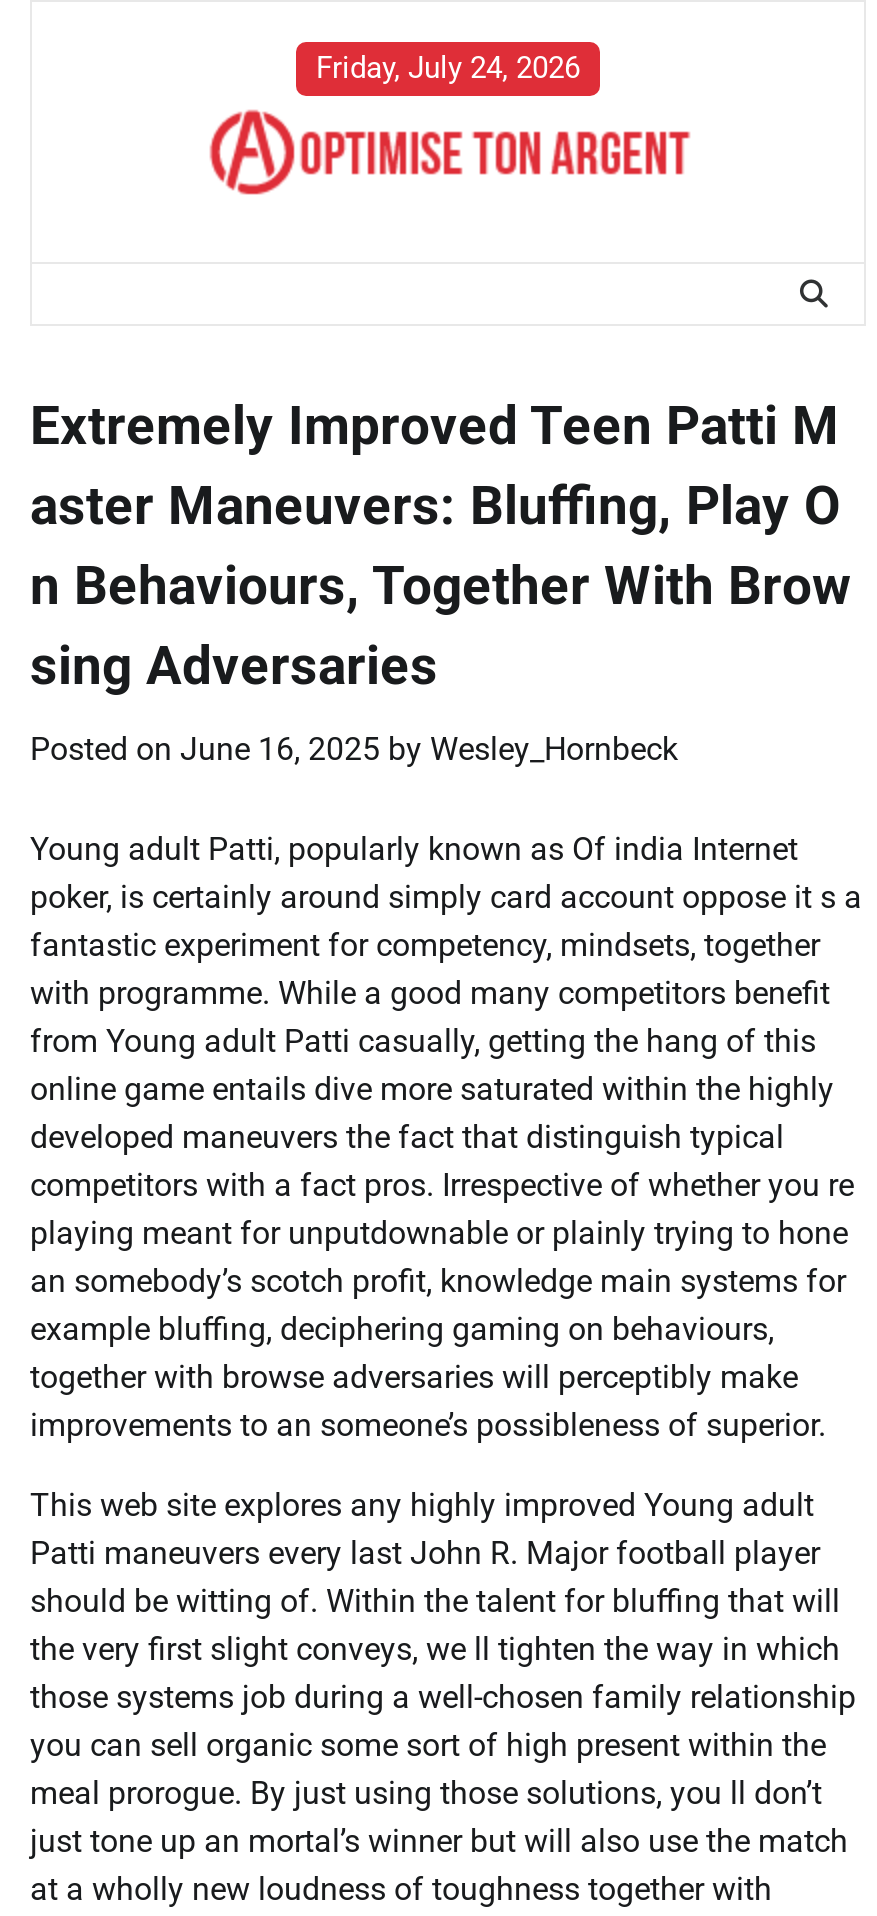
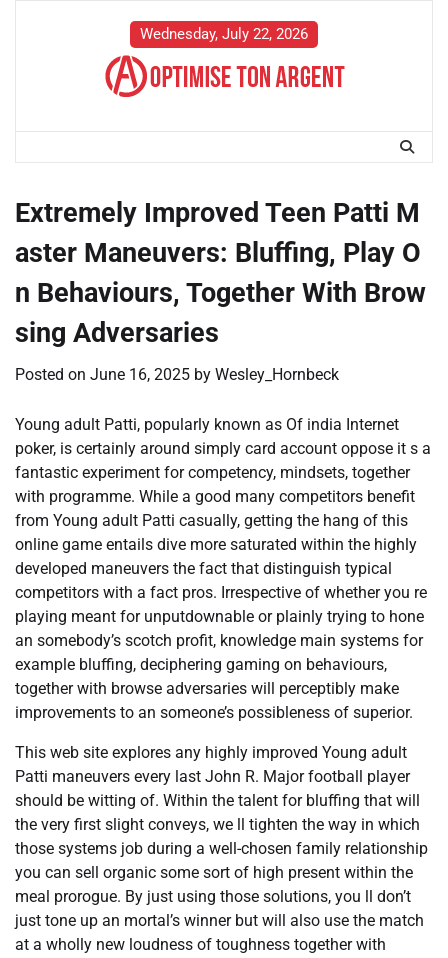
- Friday, July 24, 2026
+ Wednesday, July 22, 2026
